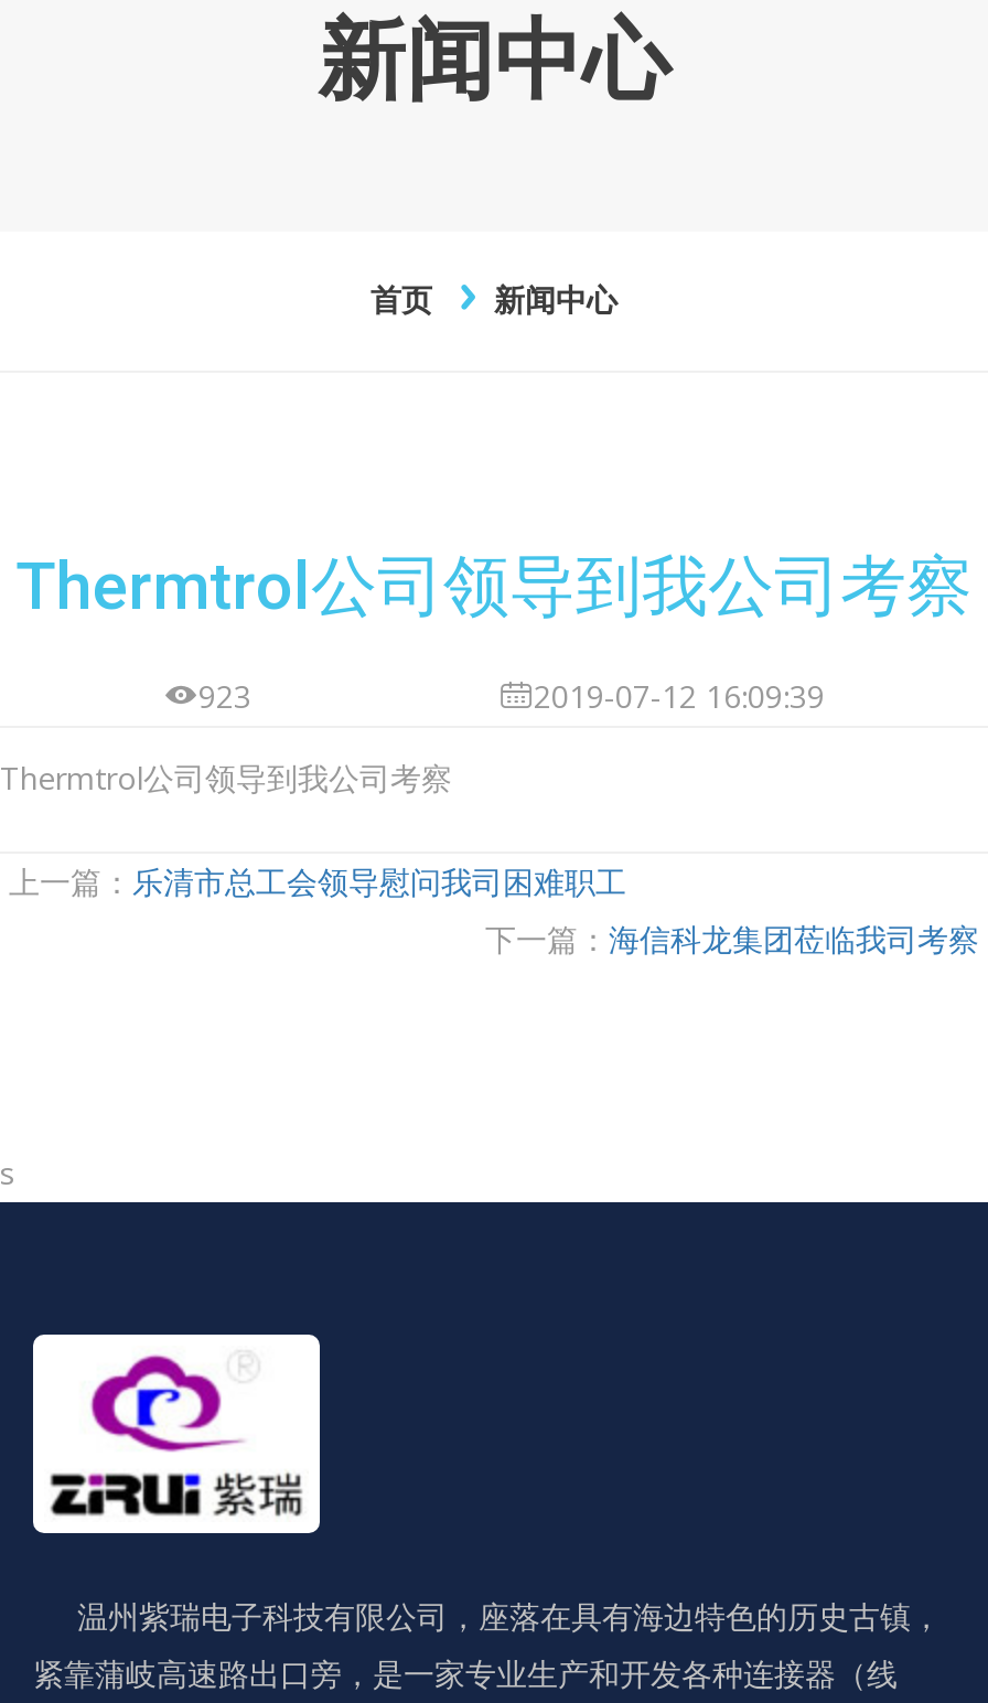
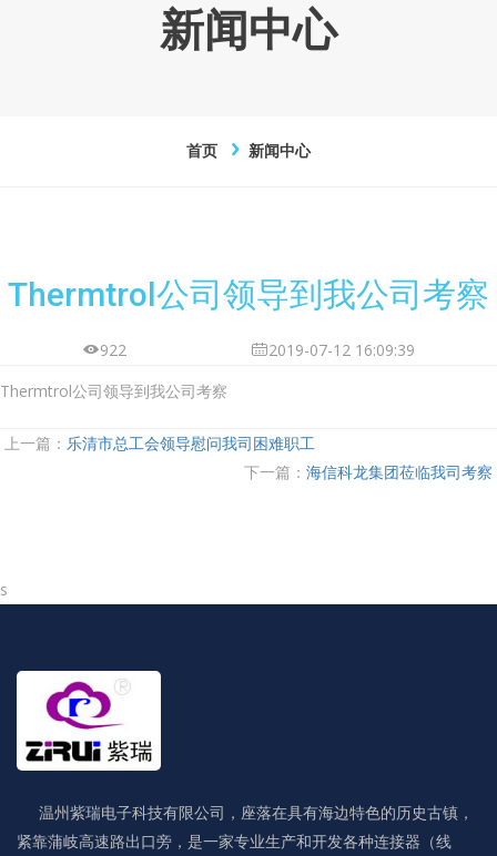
- 923
+ 922
